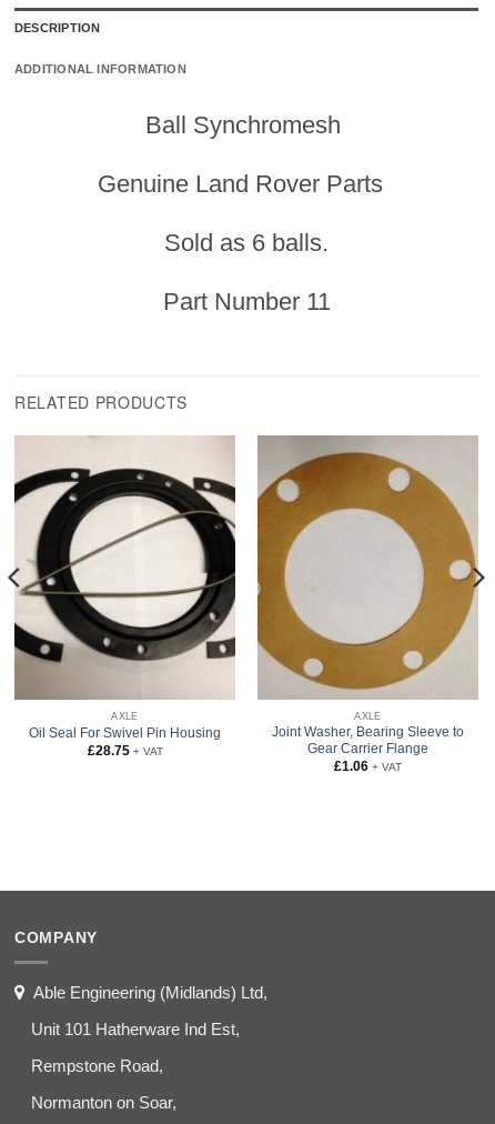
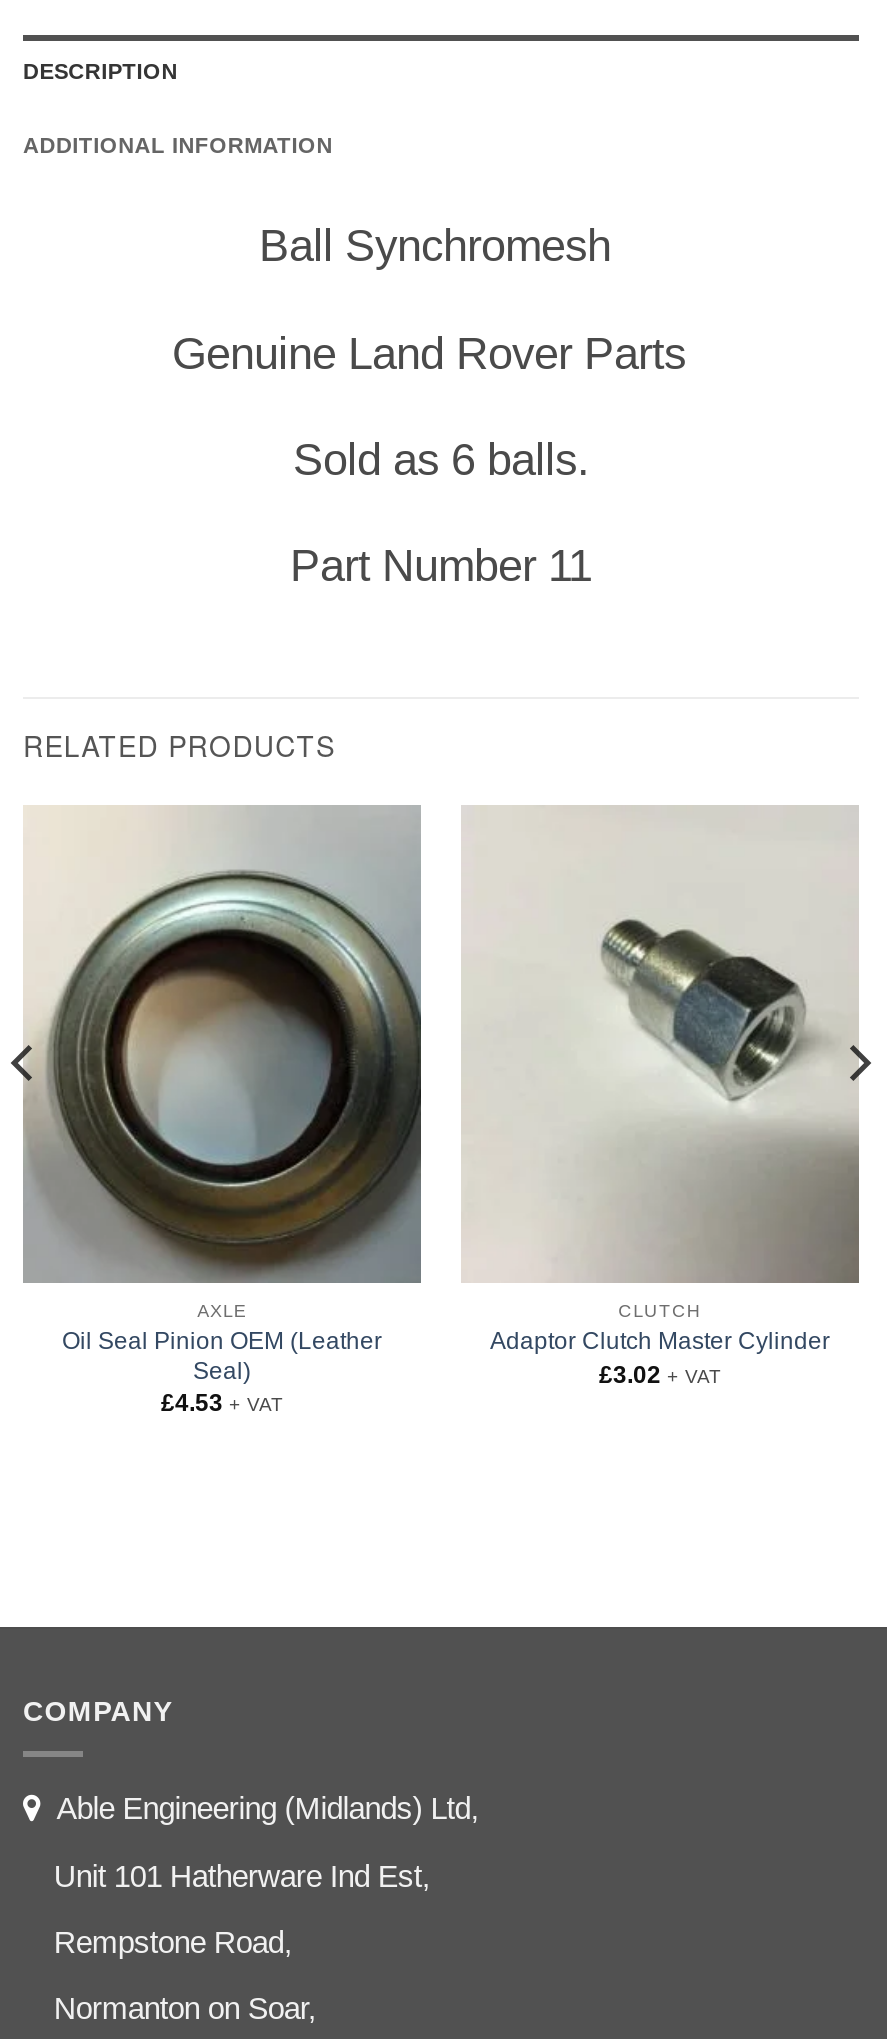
- [image]
- Oil Seal For Swivel Pin Housing
- £28.75 + VAT
+ [image]
+ Oil Seal Pinion OEM (Leather
+ Seal)
+ £4.53 + VAT

- [image]
- AXLE
- Joint Washer, Bearing Sleeve to
- Gear Carrier Flange
- £1.06 + VAT
+ [image]
+ CLUTCH
+ Adaptor Clutch Master Cylinder
+ £3.02 + VAT
